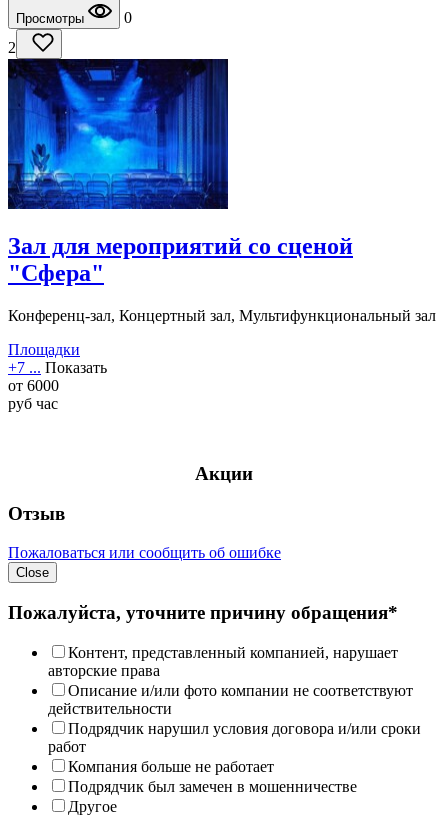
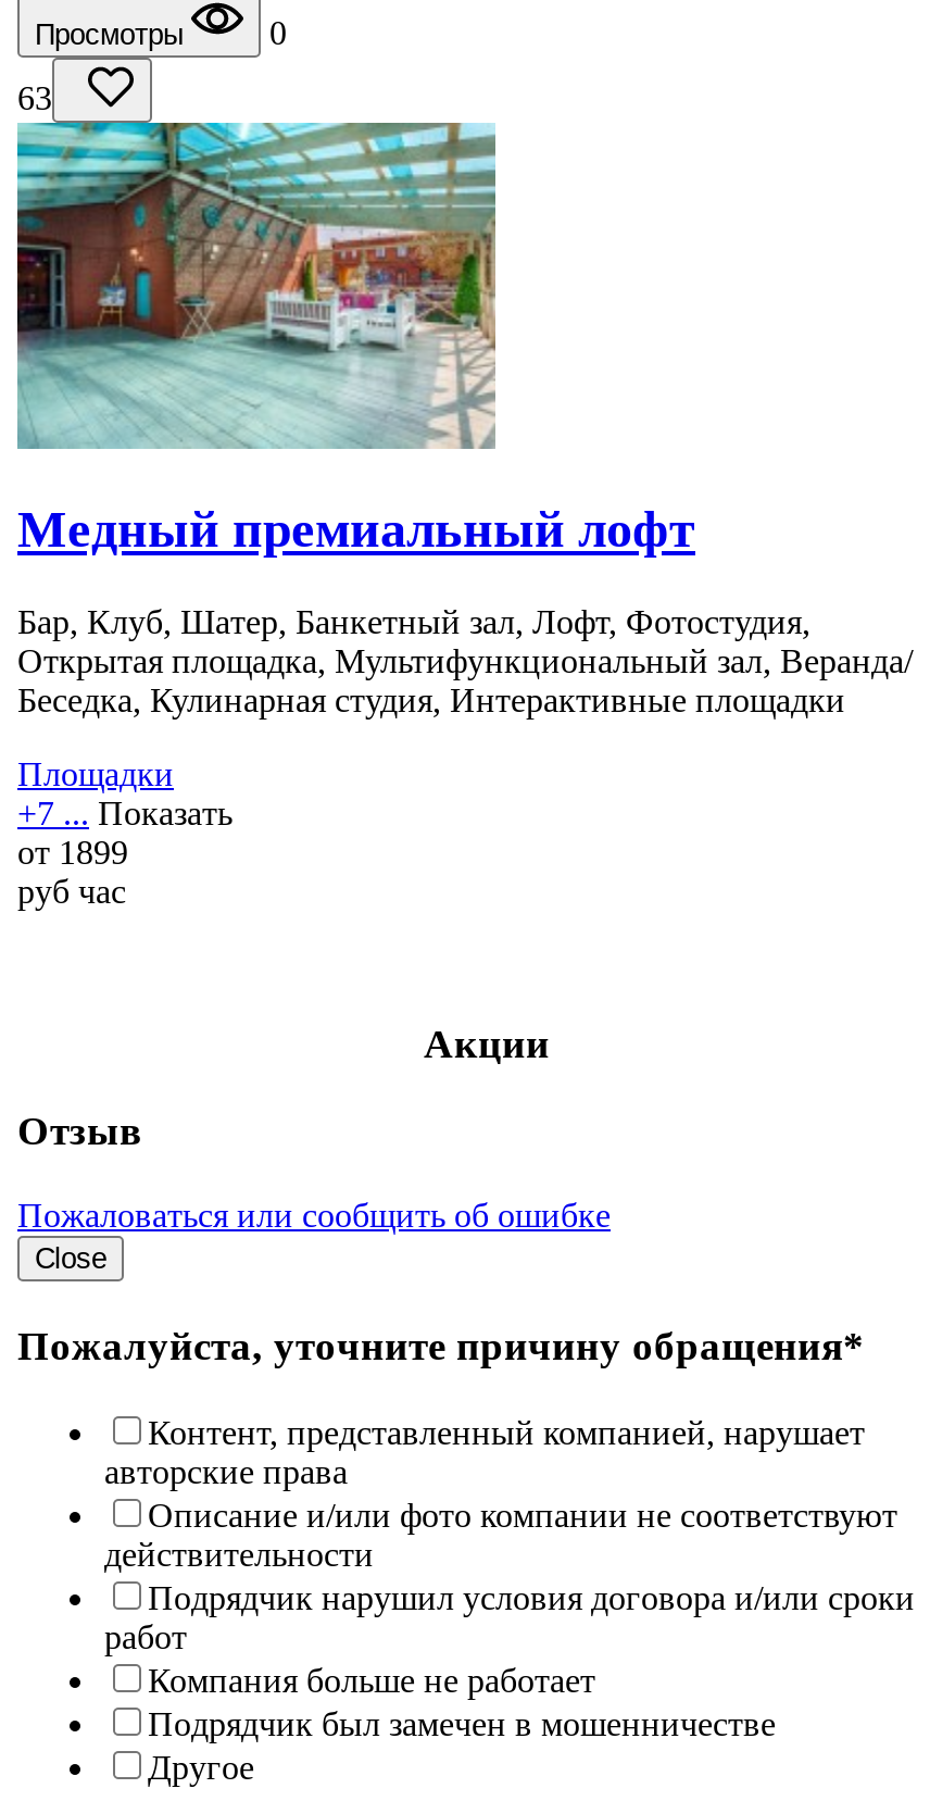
- [image]
- 2
+ [image]
+ 63

- Зал для мероприятий со сценой
- "Сфера"
+ Медный премиальный лофт

- Конференц-зал, Концертный зал, Мультифункциональный зал
+ Бар, Клуб, Шатер, Банкетный зал, Лофт, Фотостудия,
+ Открытая площадка, Мультифункциональный зал, Веранда/
+ Беседка, Кулинарная студия, Интерактивные площадки

- от 6000
+ от 1899
